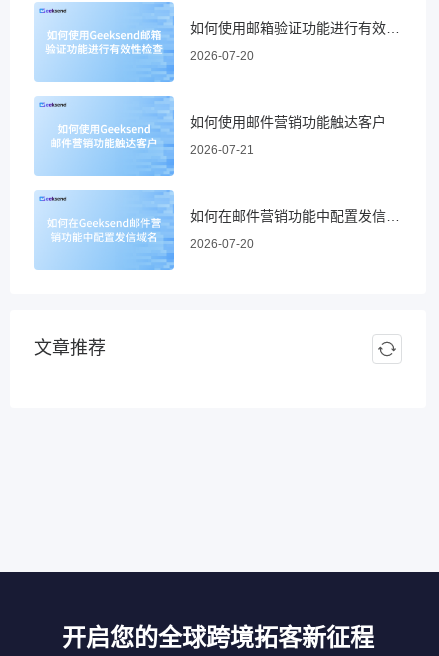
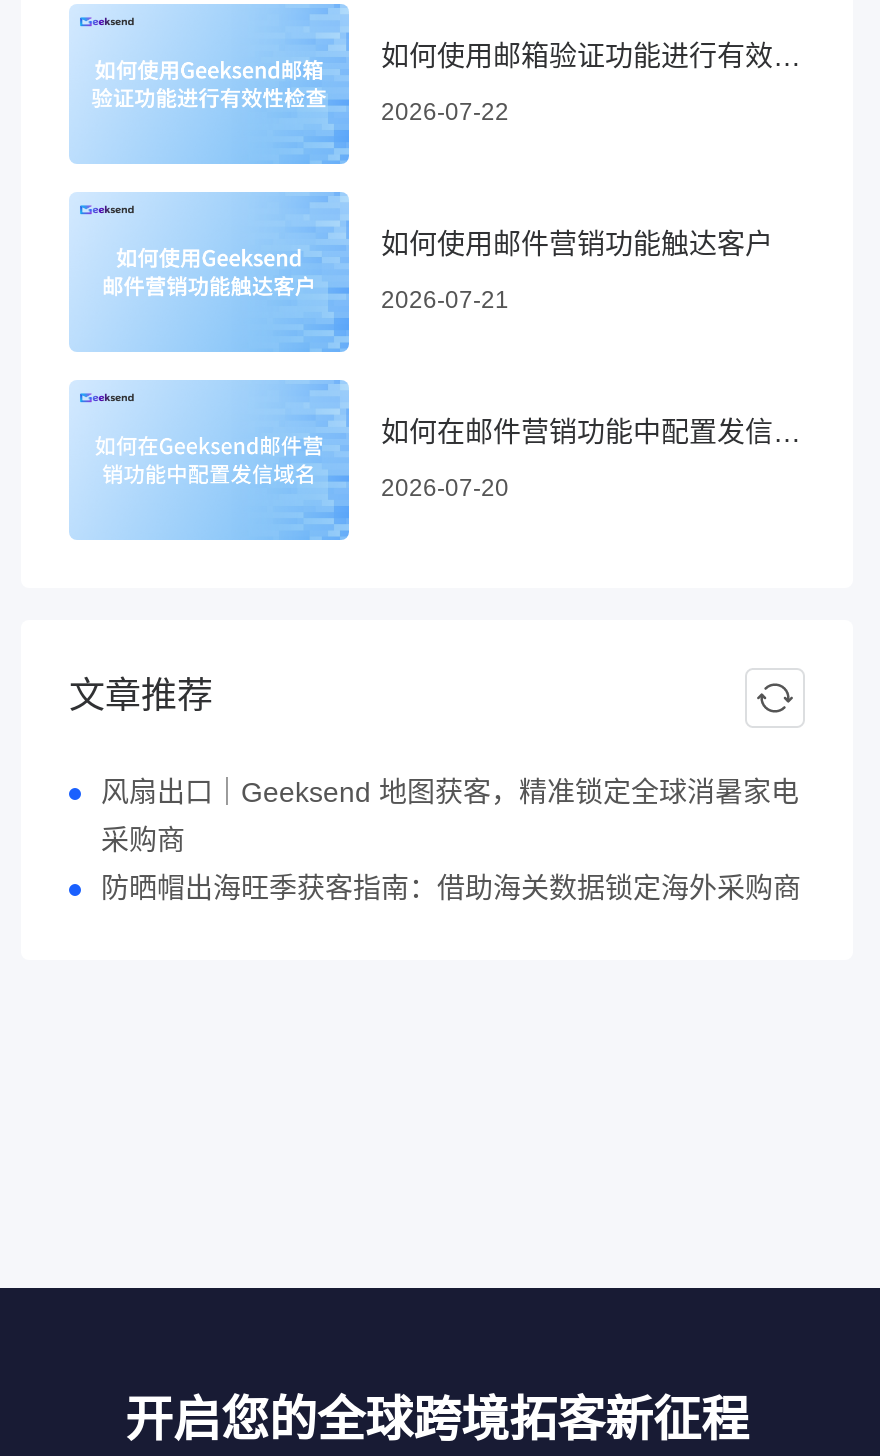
- 2026-07-20
+ 2026-07-22

+ 风扇出口｜Geeksend 地图获客，精准锁定全球消暑家电
+ 采购商
+ 防晒帽出海旺季获客指南：借助海关数据锁定海外采购商
